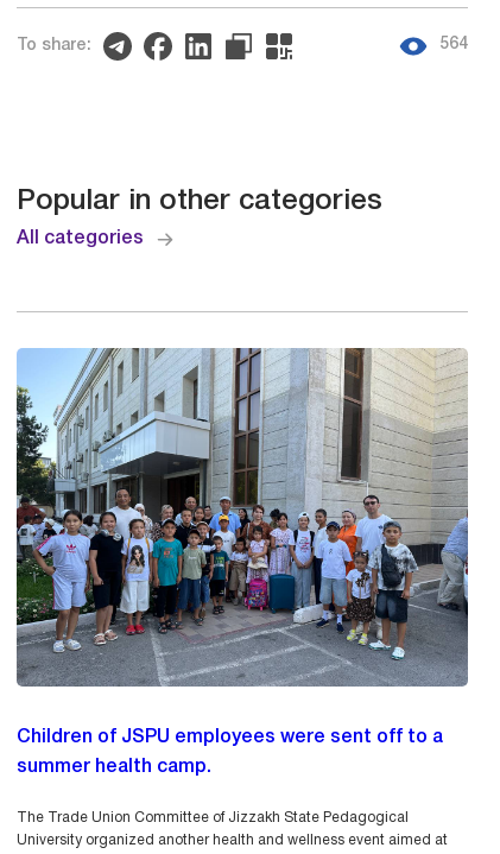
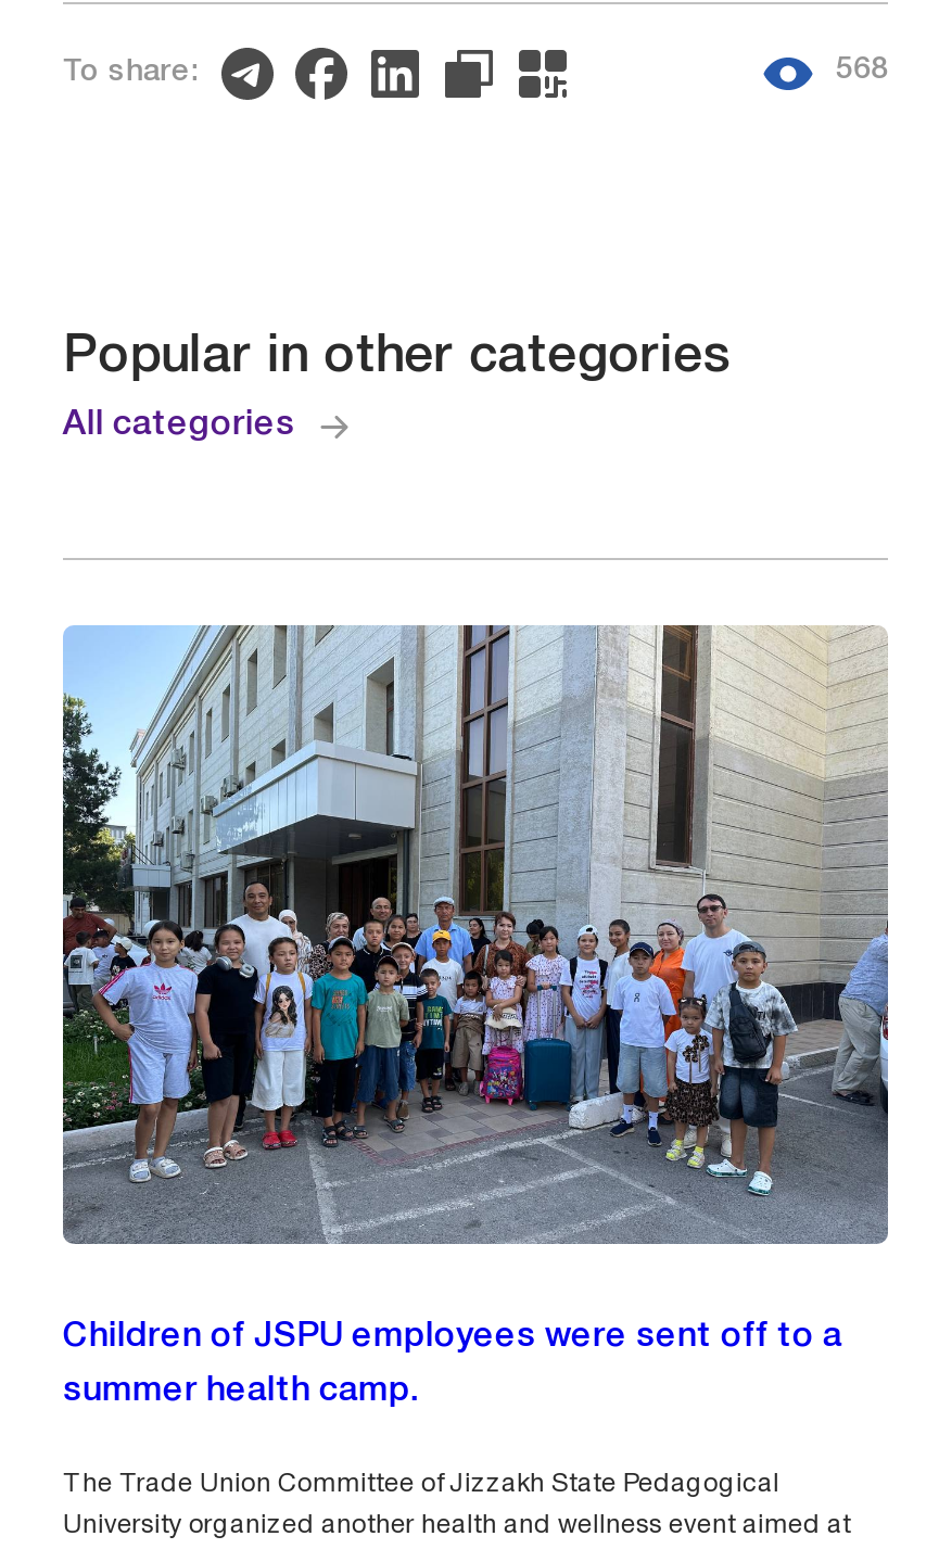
- 564
+ 568
